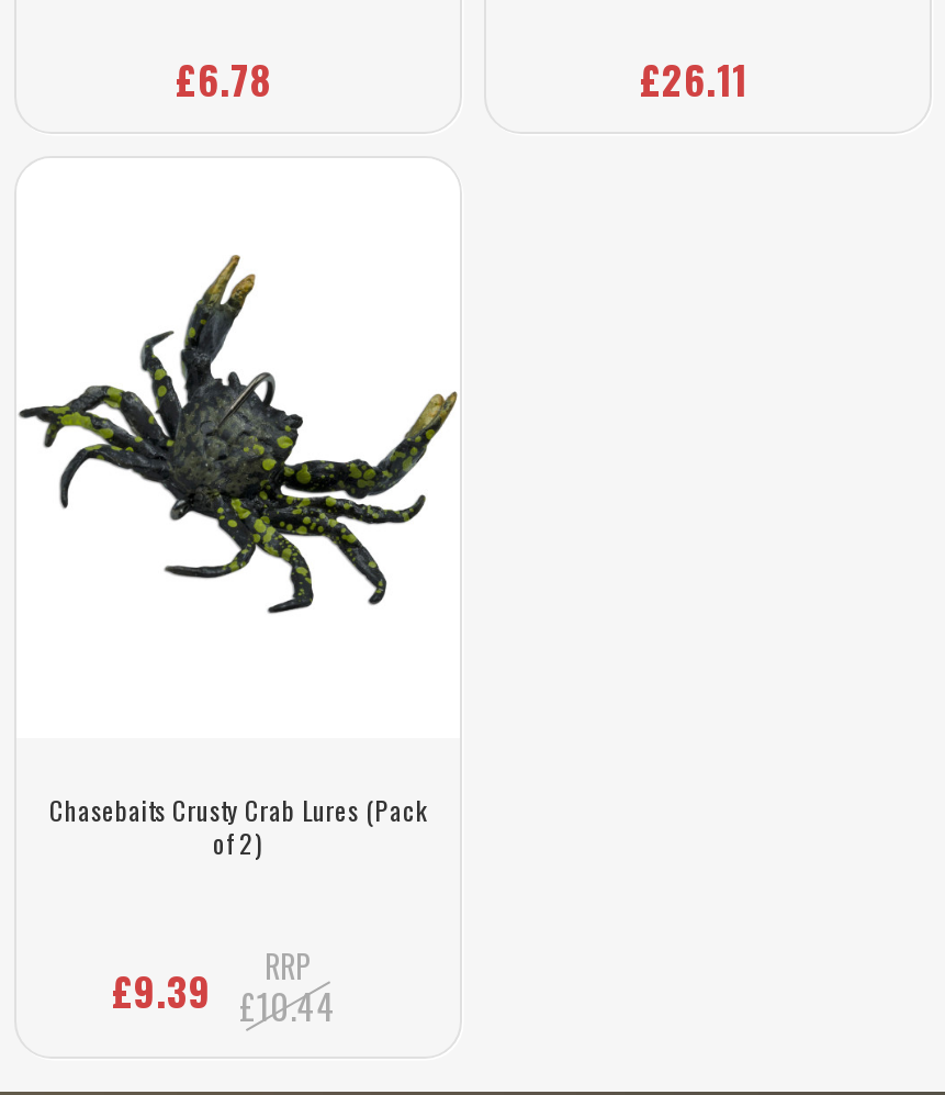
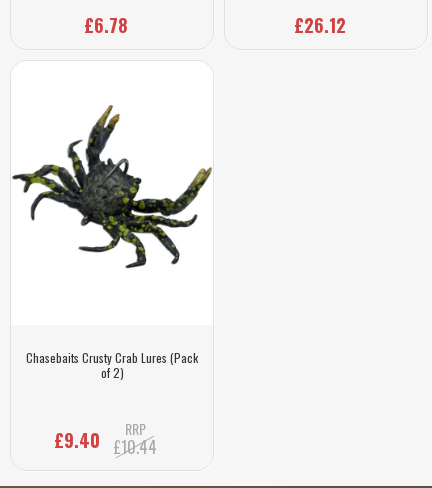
- £26.11
+ £26.12

- £9.39
+ £9.40
